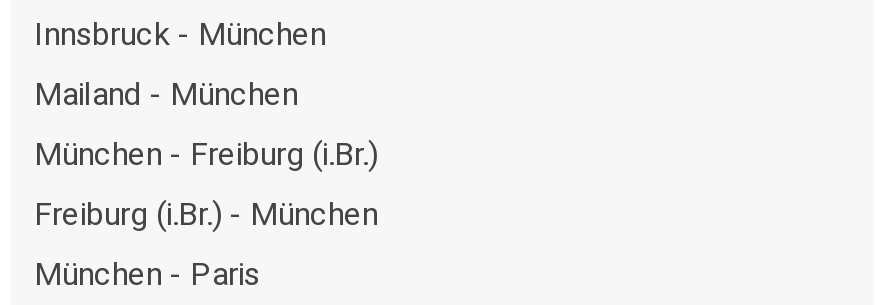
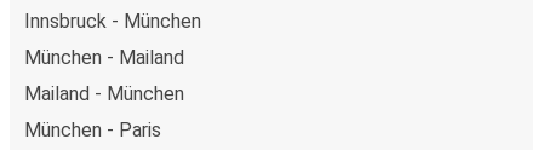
+ München - Mailand

moved down: Mailand - München

- München - Freiburg (i.Br.)
- Freiburg (i.Br.) - München
